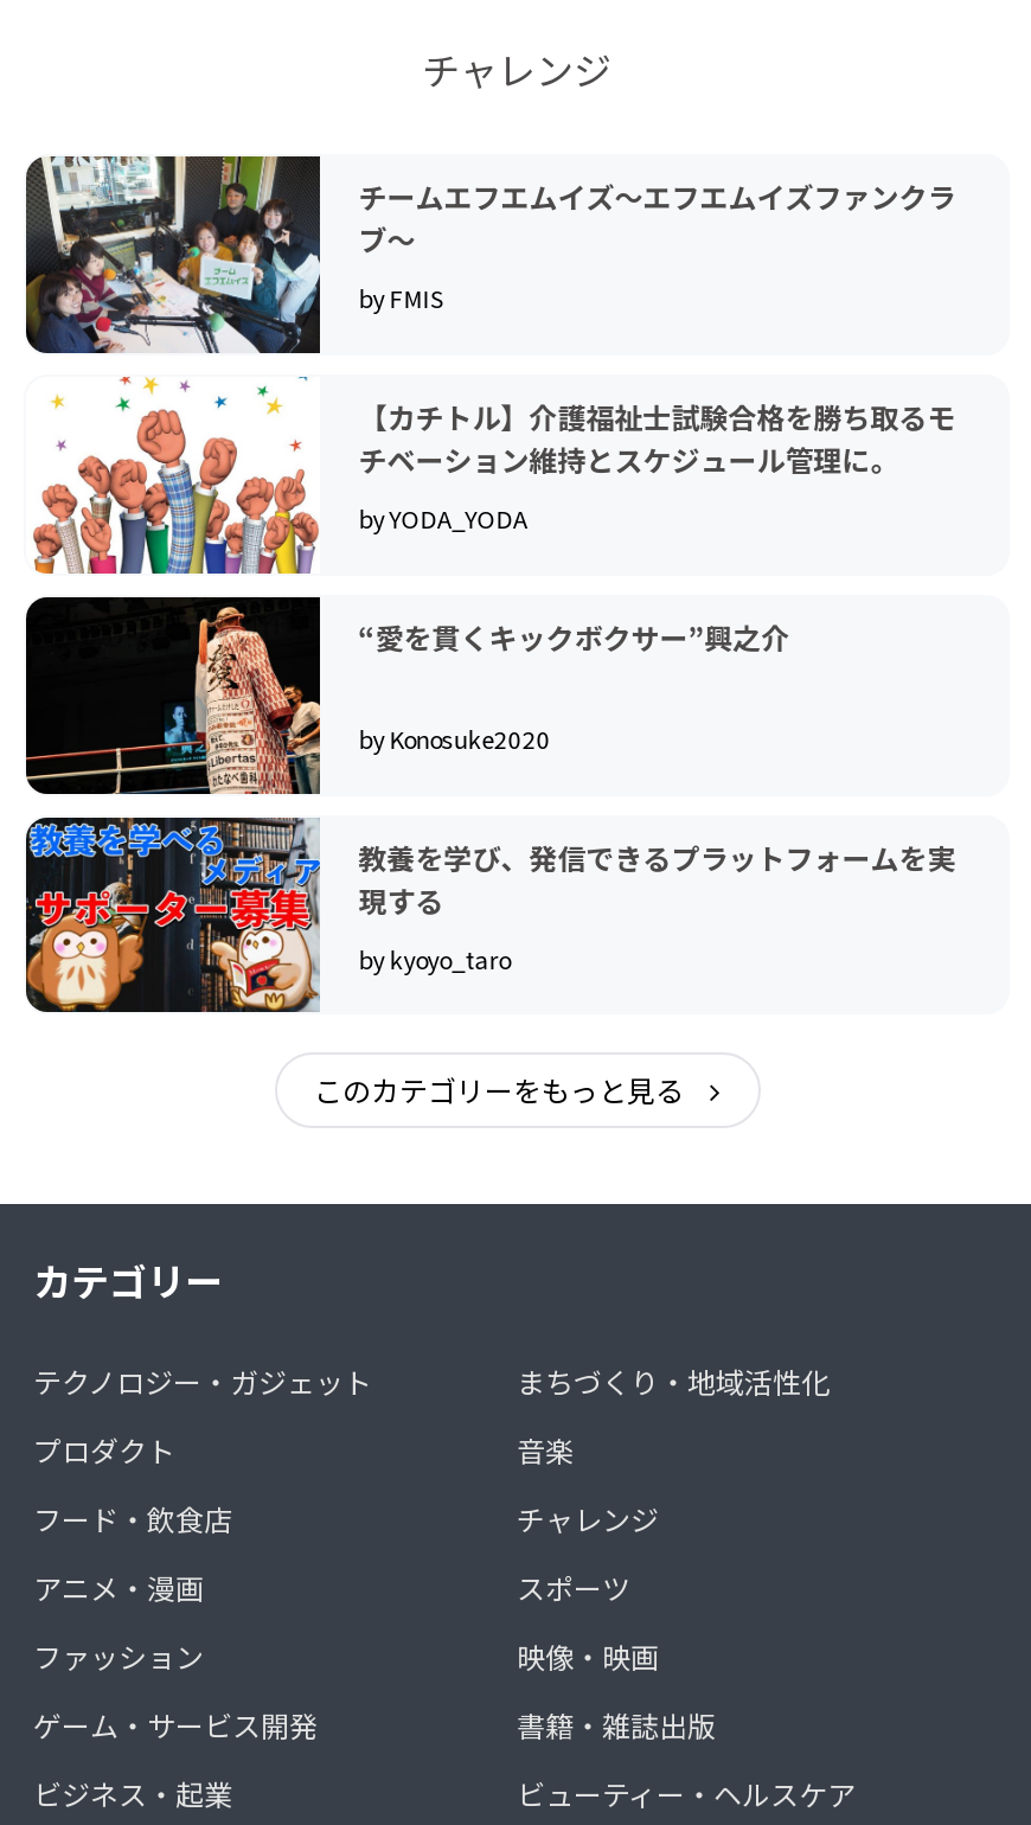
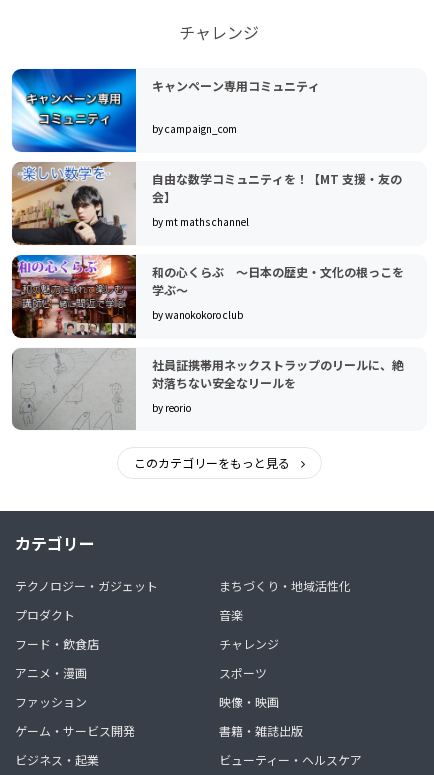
- [image]
- チームエフエムイズ～エフエムイズファンクラ
- ブ～
+ [image]
+ キャンペーン専用コミュニティ

- by FMIS
+ by campaign_com

- [image]
- 【カチトル】介護福祉士試験合格を勝ち取るモ
- チベーション維持とスケジュール管理に。
+ [image]
+ 自由な数学コミュニティを！【MT 支援・友の
+ 会】

- by YODA_YODA
+ by mt maths channel

- [image]
- “愛を貫くキックボクサー”興之介
+ [image]
+ 和の心くらぶ ～日本の歴史・文化の根っこを
+ 学ぶ～

- by Konosuke2020
+ by wanokokoro club

- [image]
- 教養を学び、発信できるプラットフォームを実
- 現する
+ [image]
+ 社員証携帯用ネックストラップのリールに、絶
+ 対落ちない安全なリールを

- by kyoyo_taro
+ by reorio
